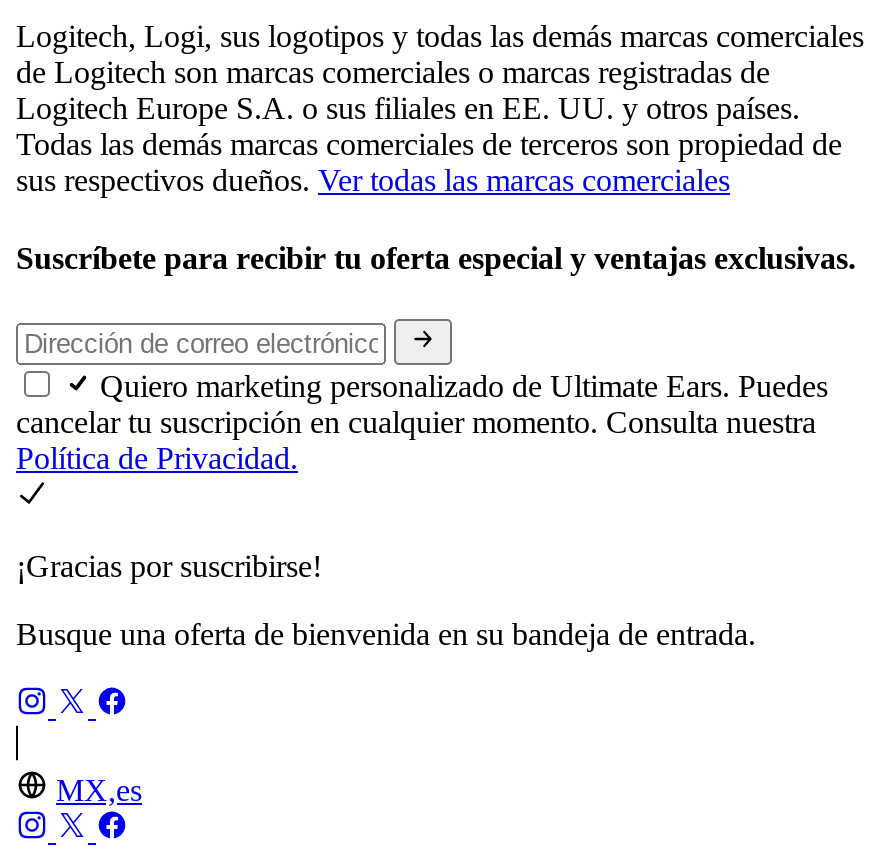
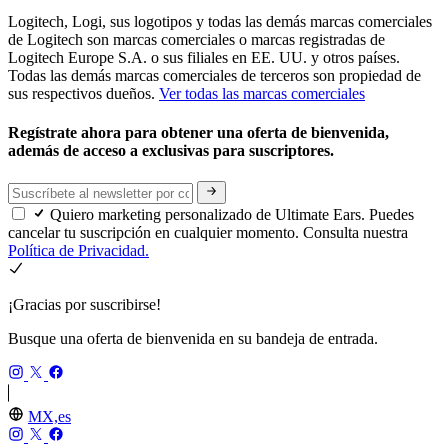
- Suscríbete para recibir tu oferta especial y ventajas exclusivas.
+ Regístrate ahora para obtener una oferta de bienvenida,
+ además de acceso a exclusivas para suscriptores.
